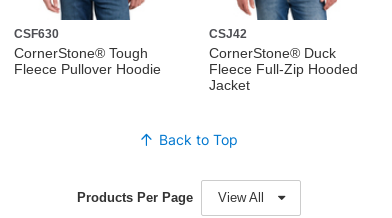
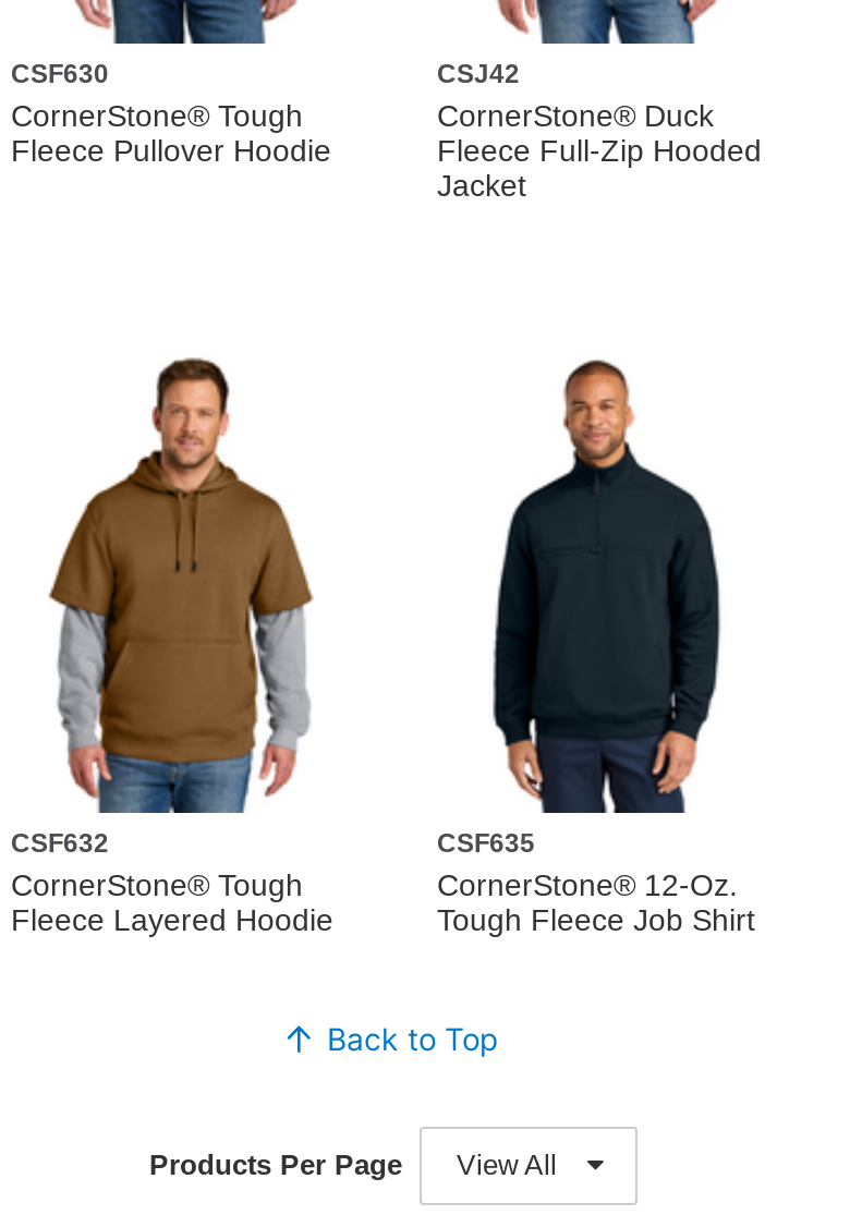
+ [image]
+ CSF632
+ CornerStone® Tough
+ Fleece Layered Hoodie

+ [image]
+ CSF635
+ CornerStone® 12-Oz.
+ Tough Fleece Job Shirt
